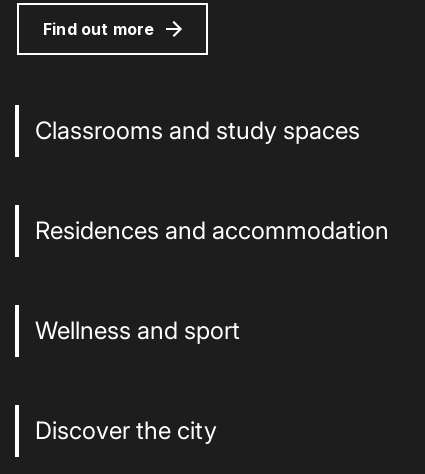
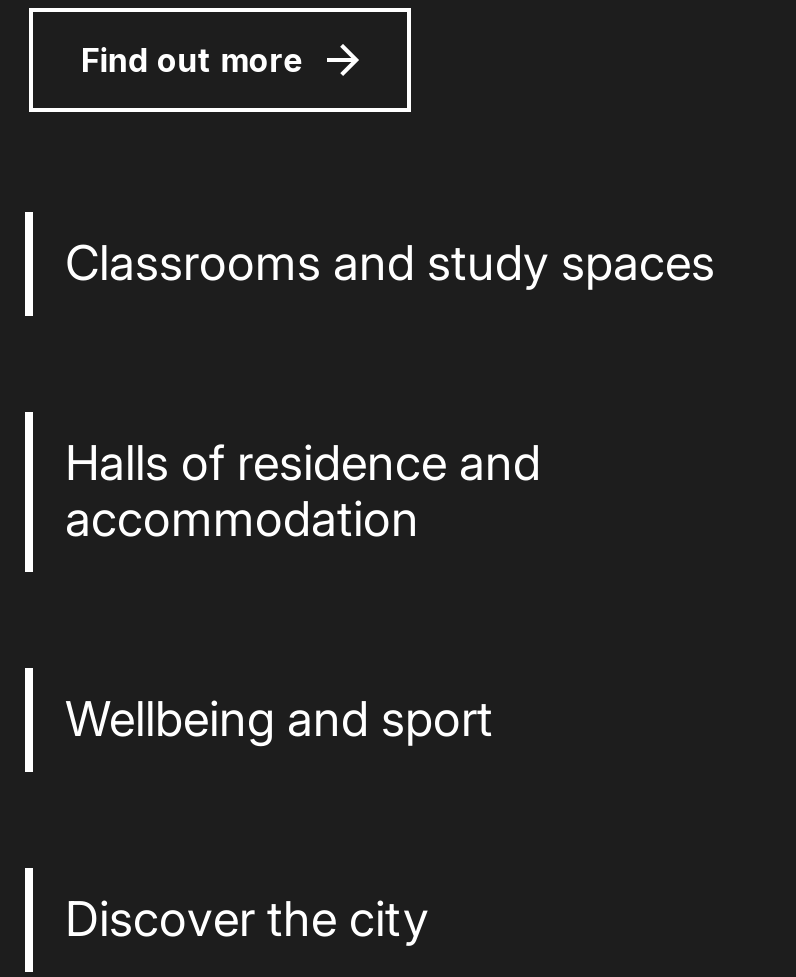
- Residences and accommodation
+ Halls of residence and
+ accommodation

- Wellness and sport
+ Wellbeing and sport
